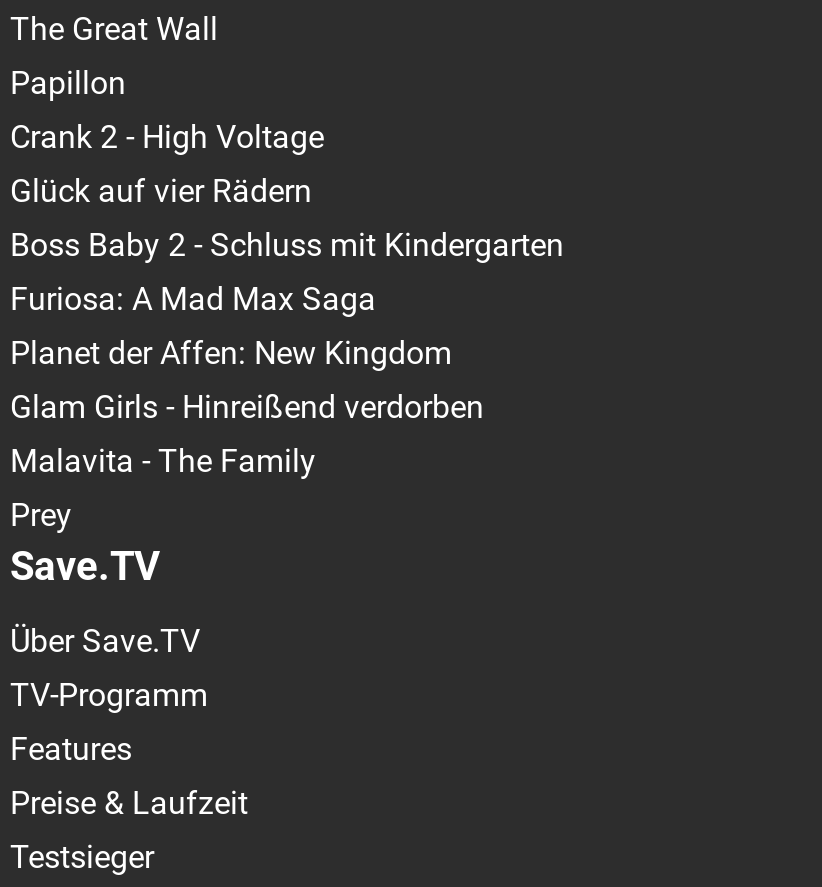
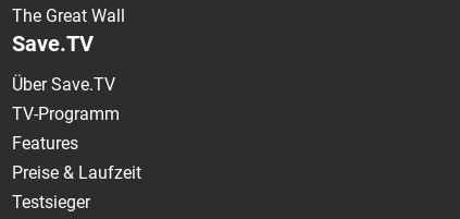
- Papillon
- Crank 2 - High Voltage
- Glück auf vier Rädern
- Boss Baby 2 - Schluss mit Kindergarten
- Furiosa: A Mad Max Saga
- Planet der Affen: New Kingdom
- Glam Girls - Hinreißend verdorben
- Malavita - The Family
- Prey
